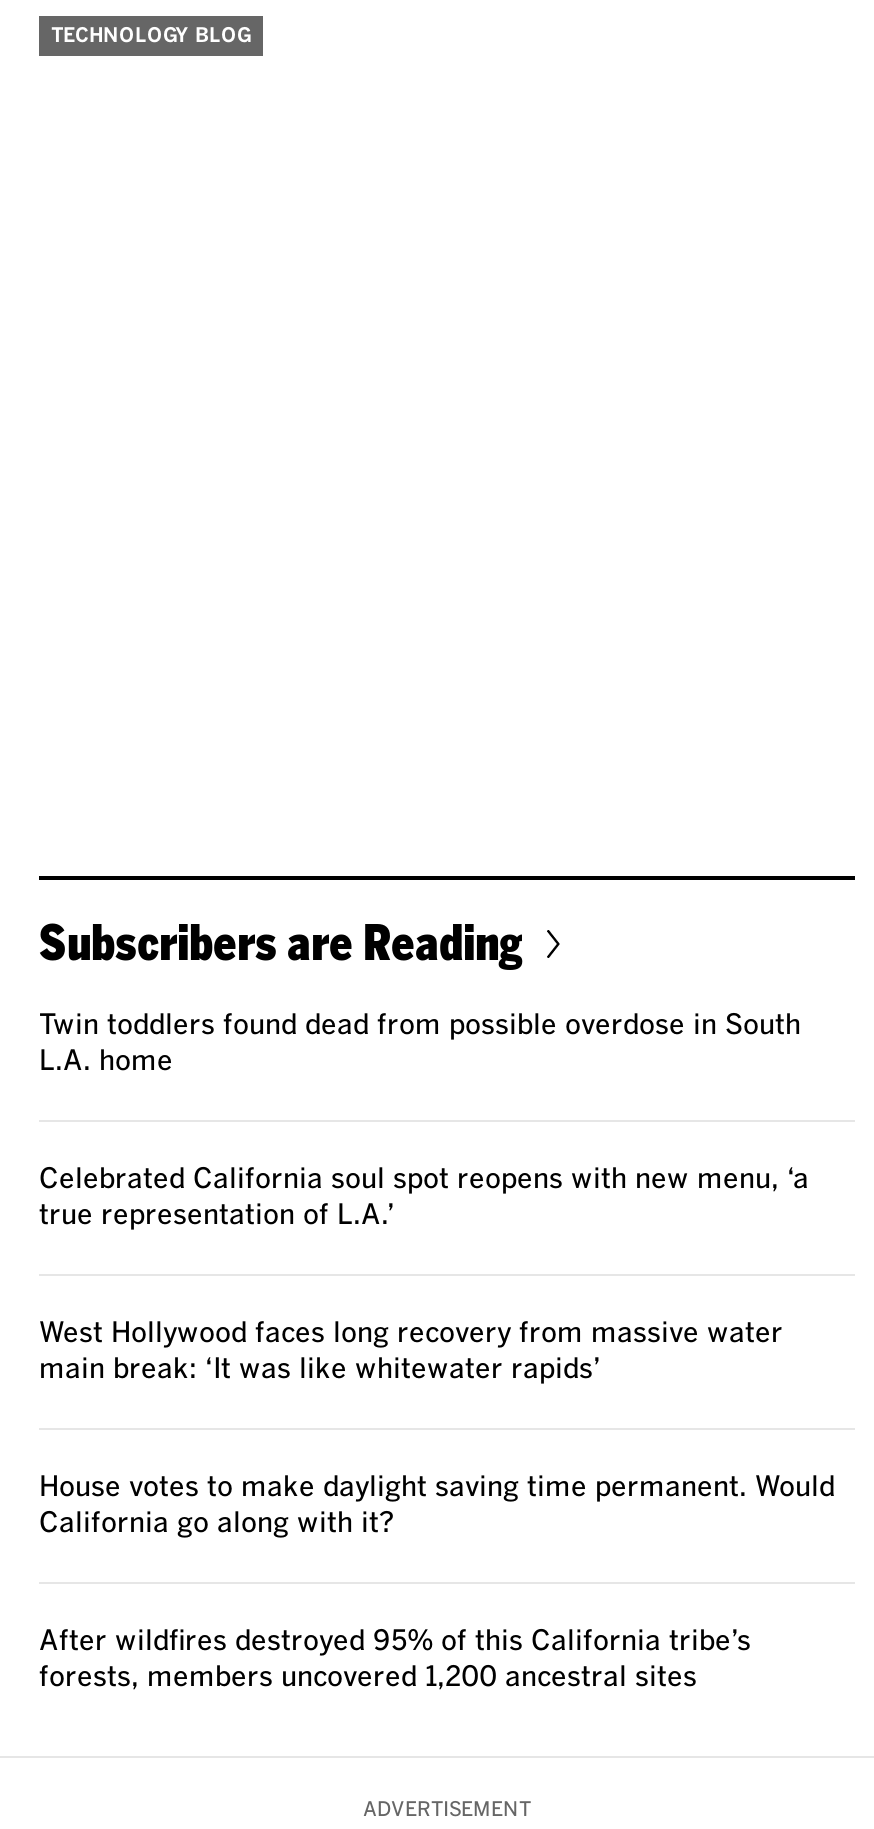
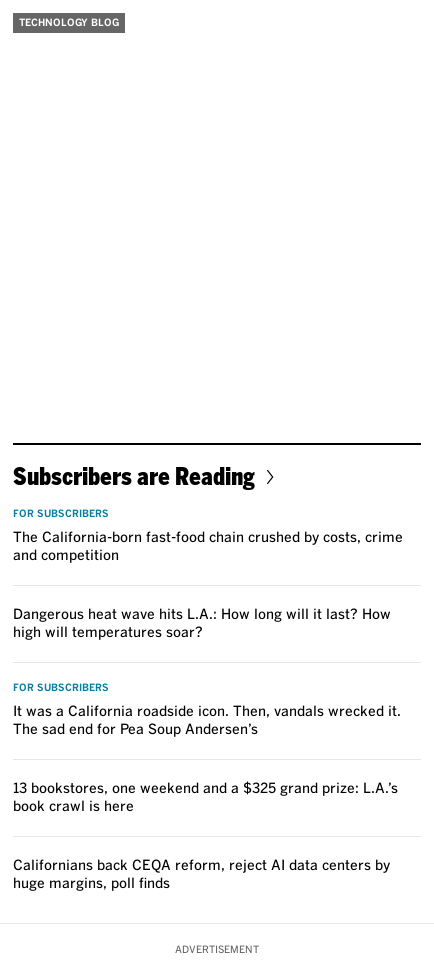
- Twin toddlers found dead from possible overdose in South
- L.A. home
+ FOR SUBSCRIBERS
+ The California-born fast-food chain crushed by costs, crime
+ and competition

- Celebrated California soul spot reopens with new menu, ‘a
- true representation of L.A.’
+ Dangerous heat wave hits L.A.: How long will it last? How
+ high will temperatures soar?

- West Hollywood faces long recovery from massive water
- main break: ‘It was like whitewater rapids’
+ FOR SUBSCRIBERS
+ It was a California roadside icon. Then, vandals wrecked it.
+ The sad end for Pea Soup Andersen’s

- House votes to make daylight saving time permanent. Would
- California go along with it?
+ 13 bookstores, one weekend and a $325 grand prize: L.A.’s
+ book crawl is here

- After wildfires destroyed 95% of this California tribe’s
- forests, members uncovered 1,200 ancestral sites
+ Californians back CEQA reform, reject AI data centers by
+ huge margins, poll finds
